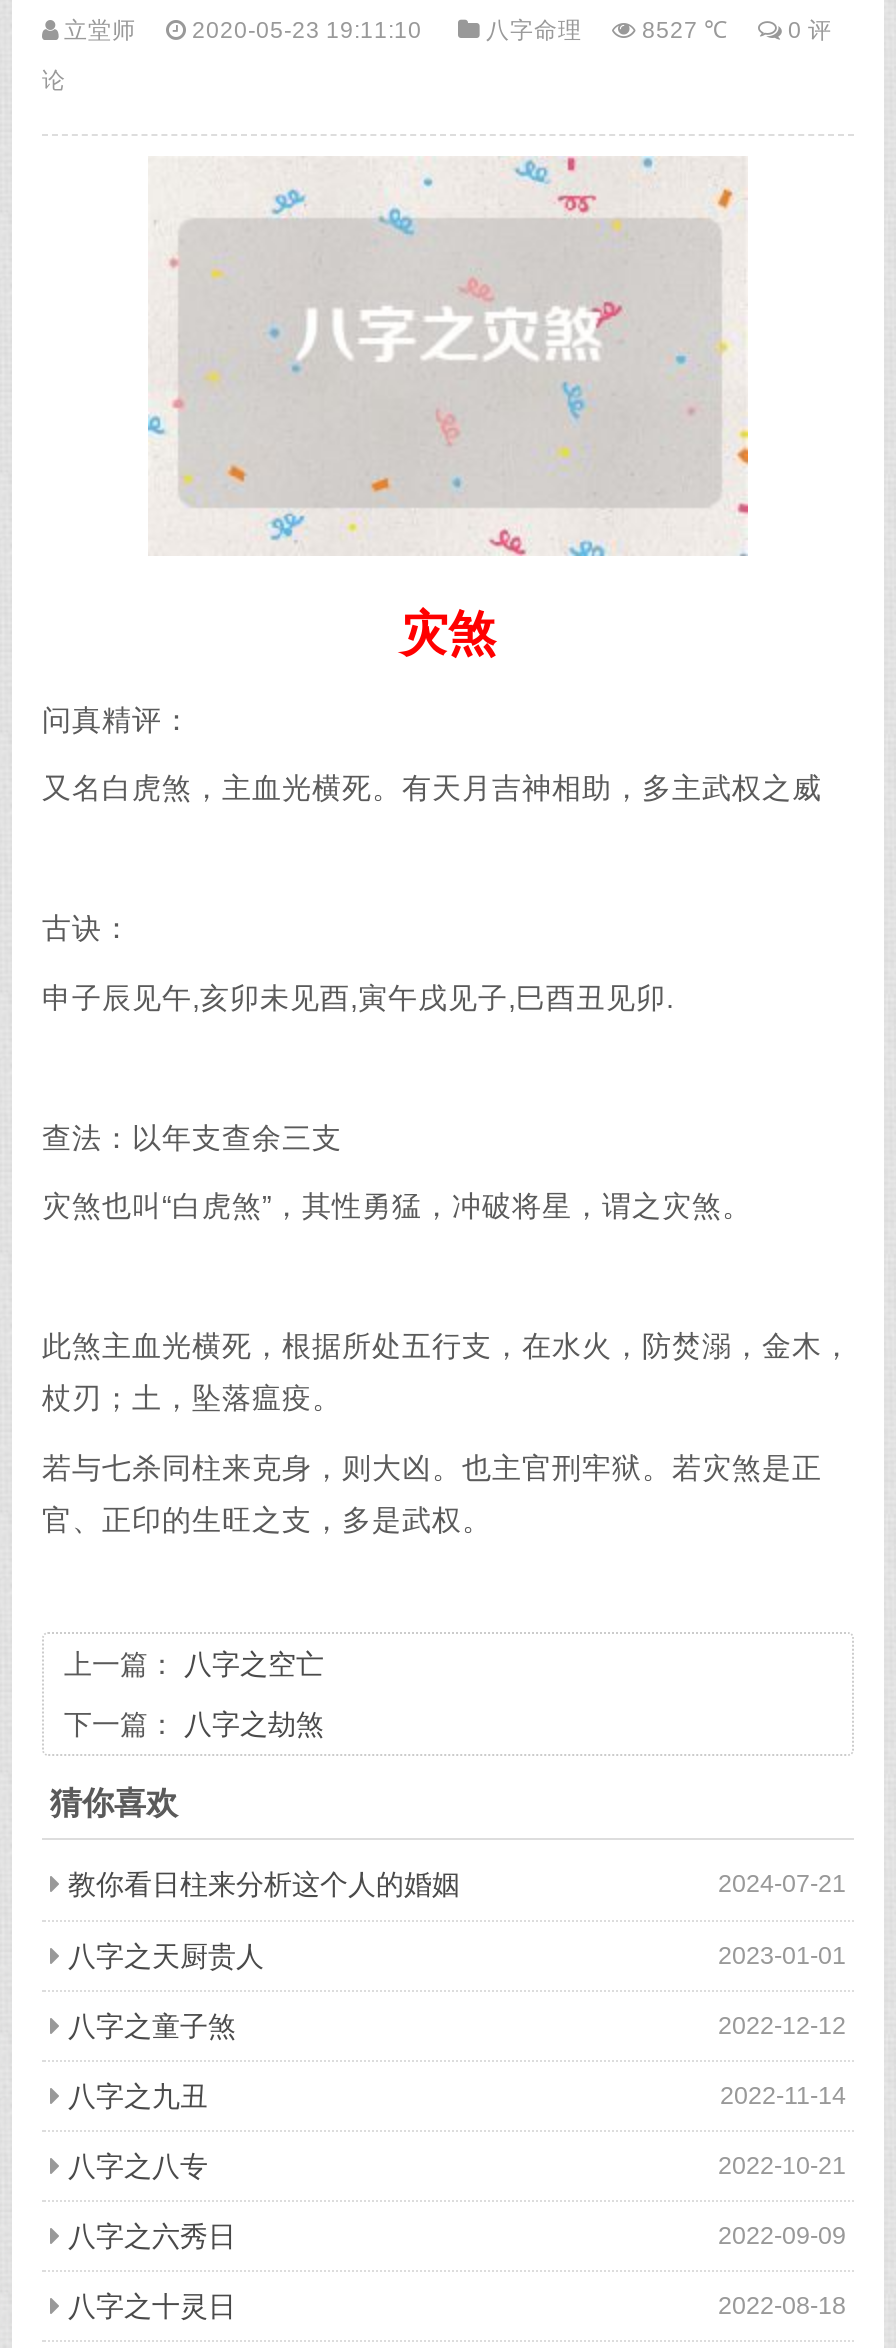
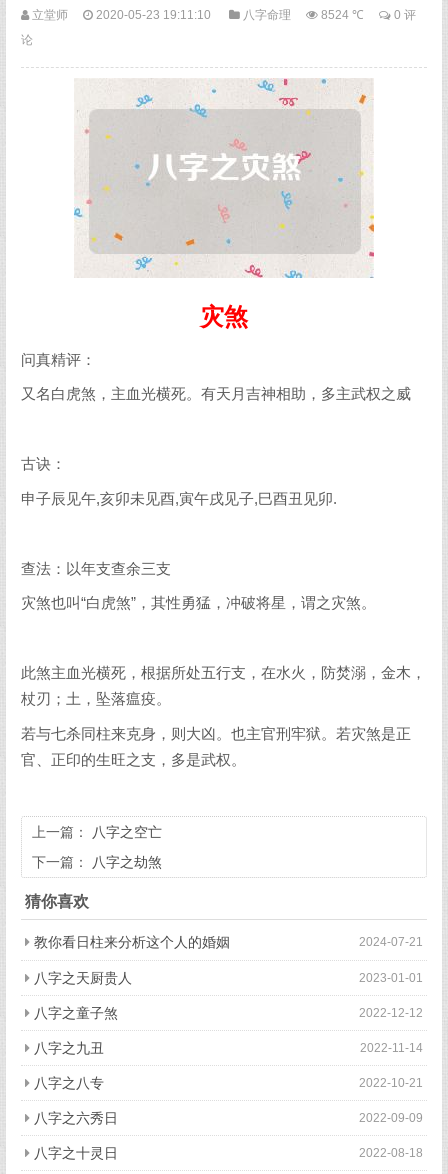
- 8527 ℃
+ 8524 ℃
